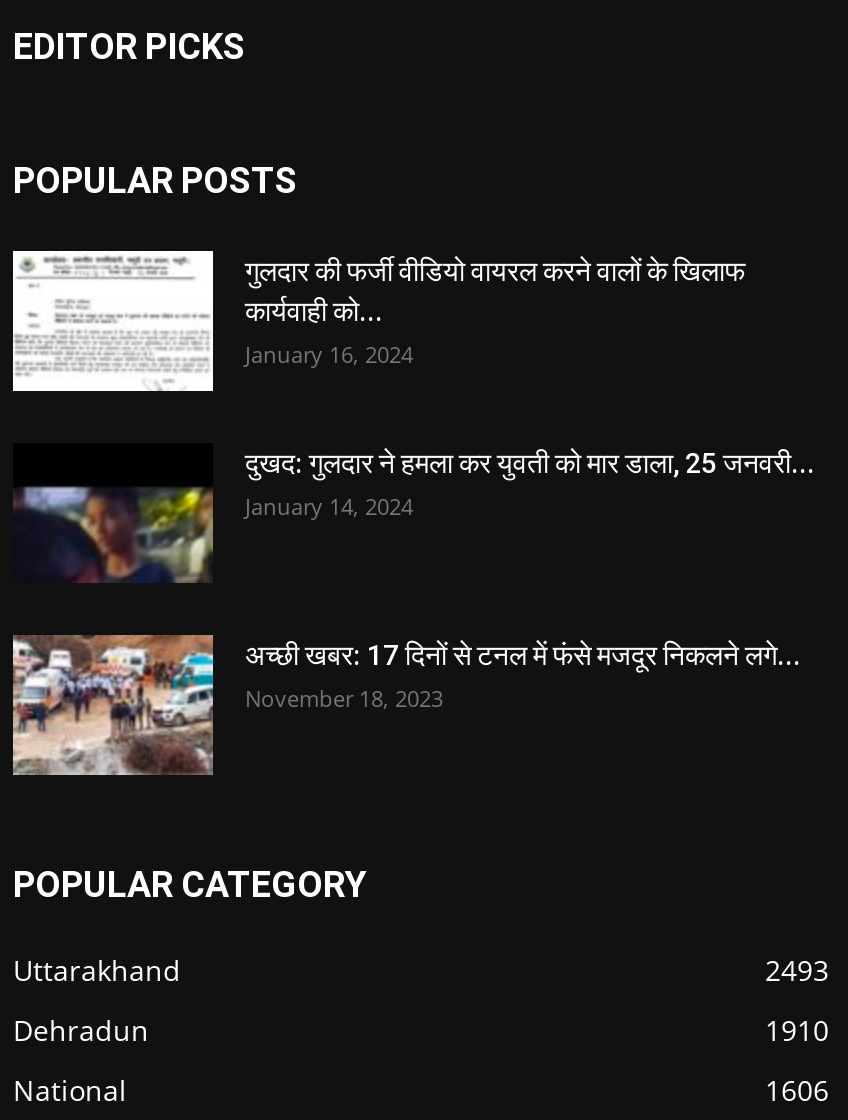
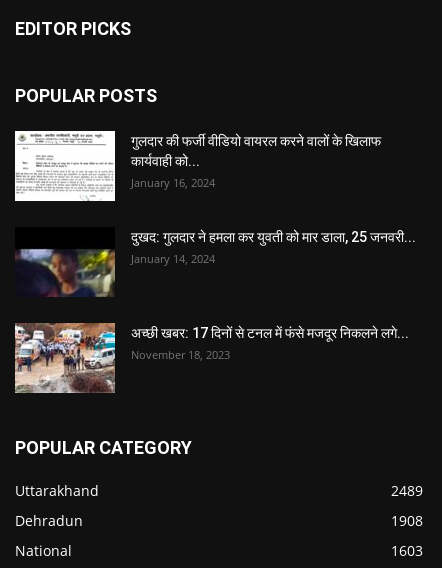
- 2493
+ 2489

- 1910
+ 1908

- 1606
+ 1603
